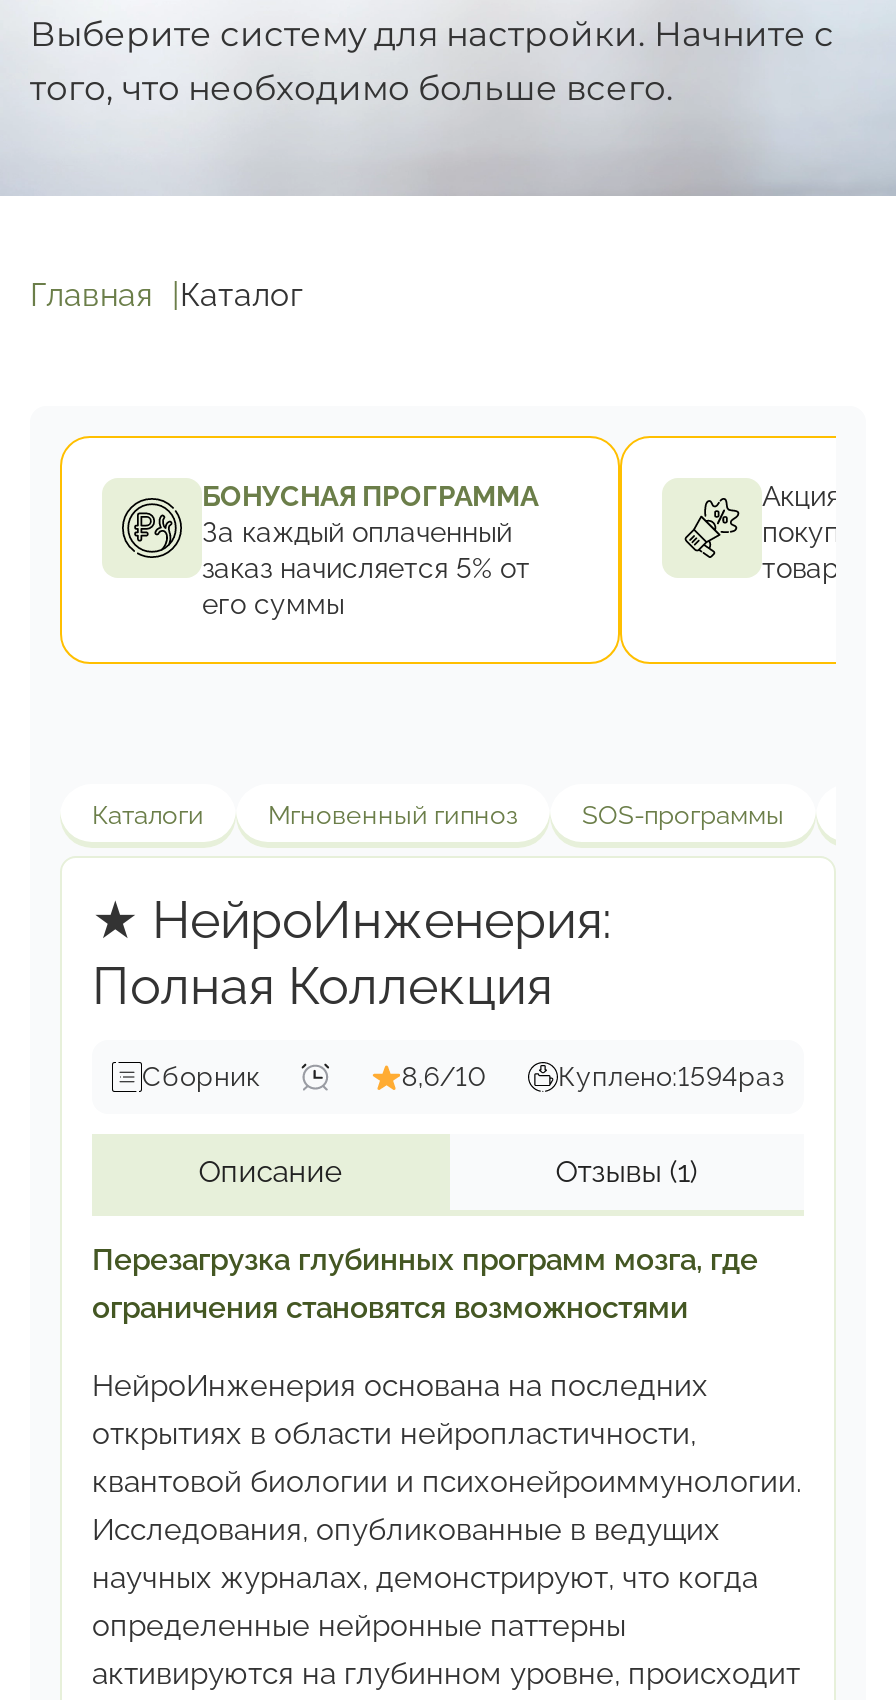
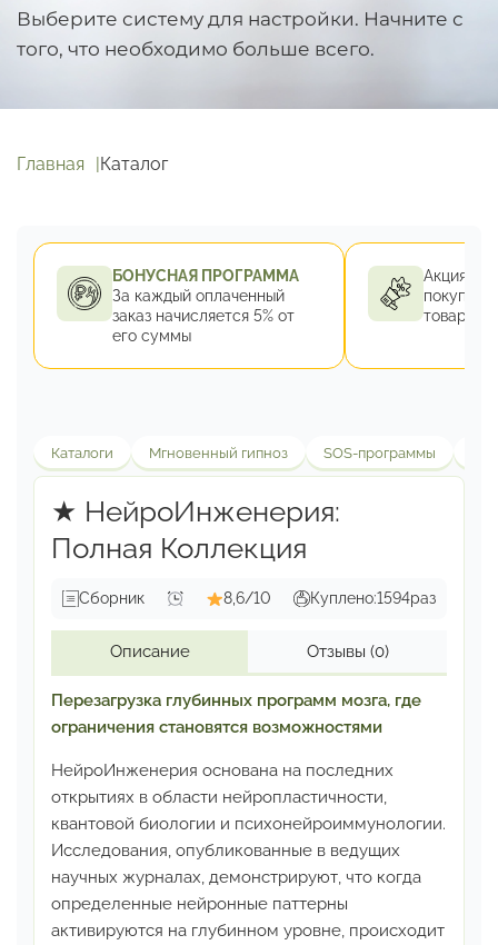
- Отзывы (1)
+ Отзывы (0)
